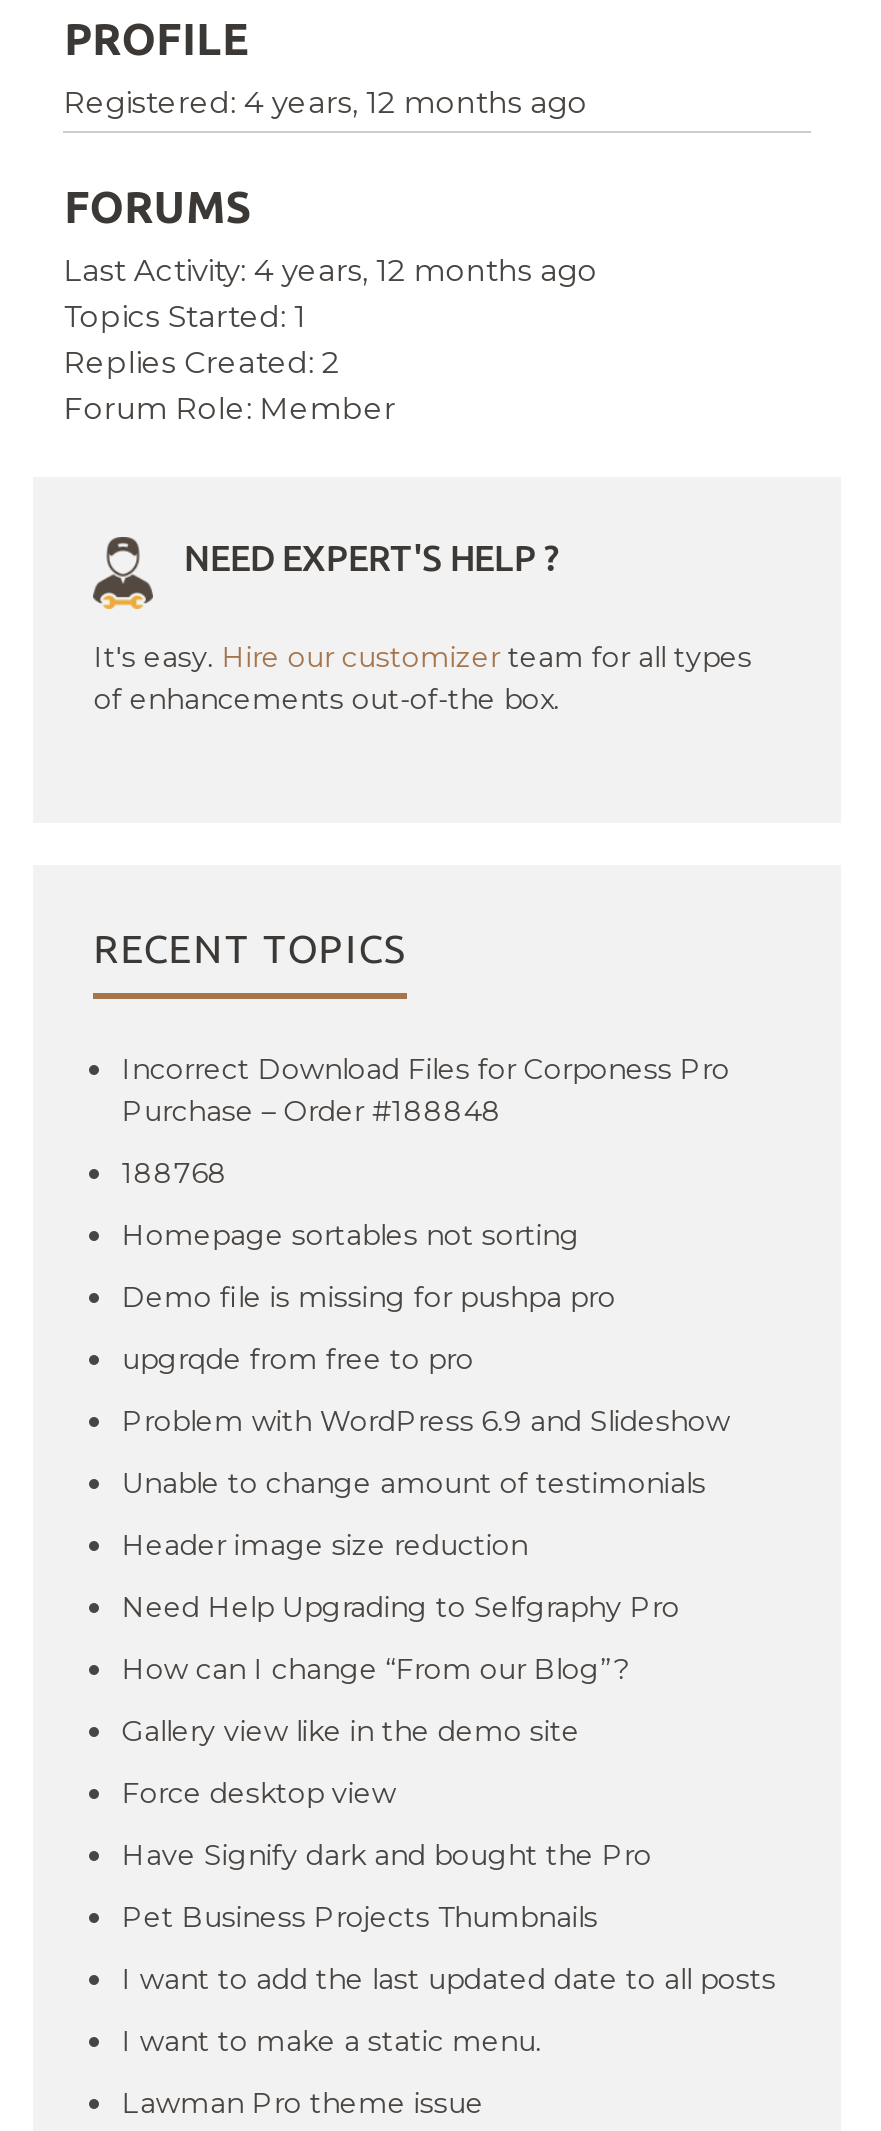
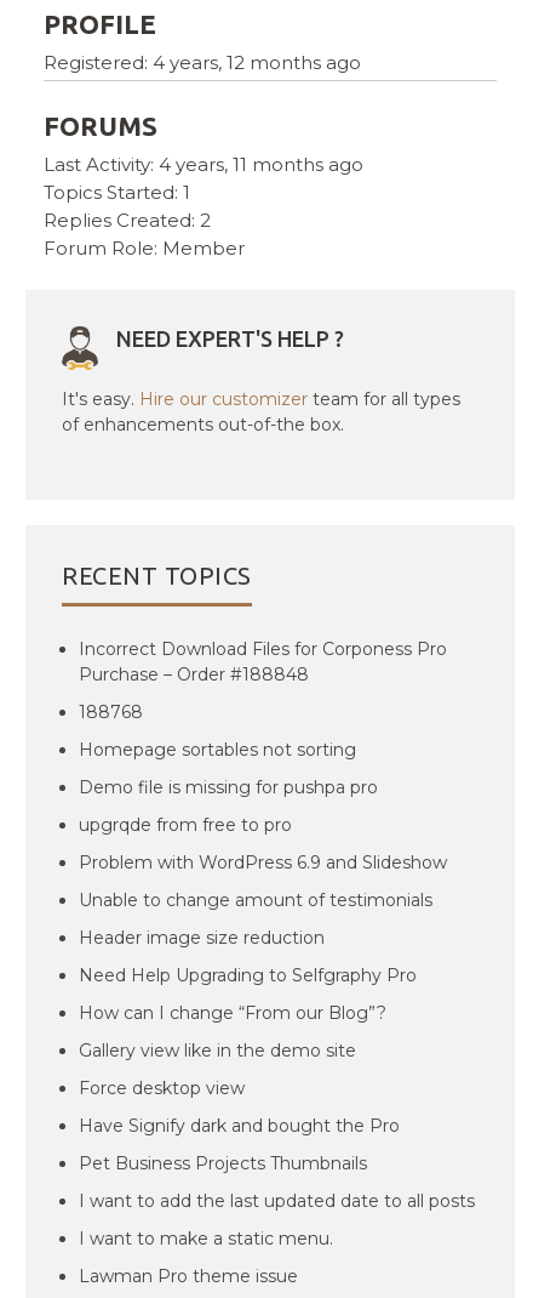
- Last Activity: 4 years, 12 months ago
+ Last Activity: 4 years, 11 months ago
